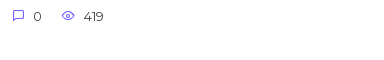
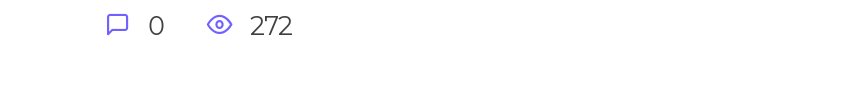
- 419
+ 272
